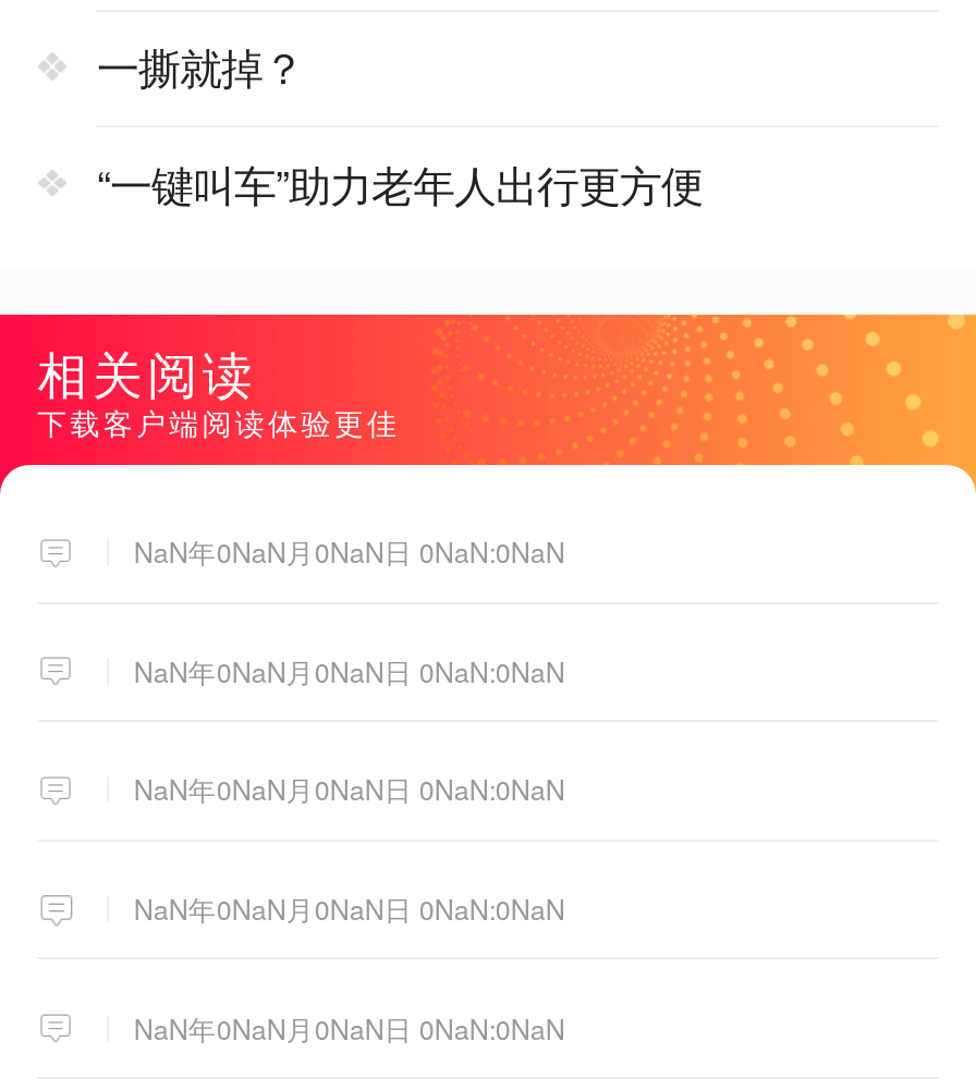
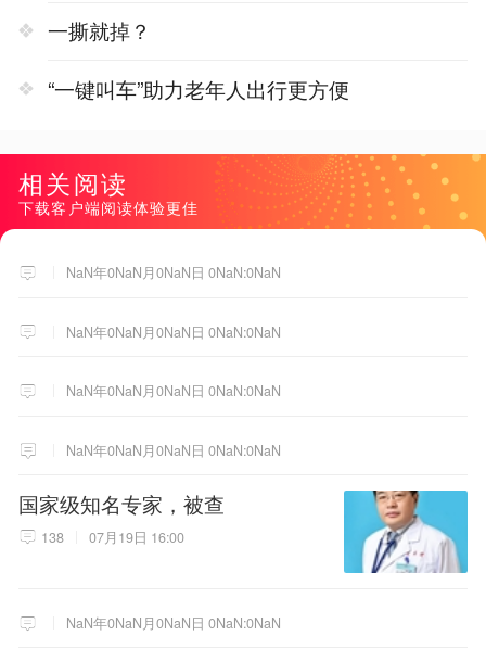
+ 国家级知名专家，被查
+ 138
+ 07月19日 16:00

+ [image]
